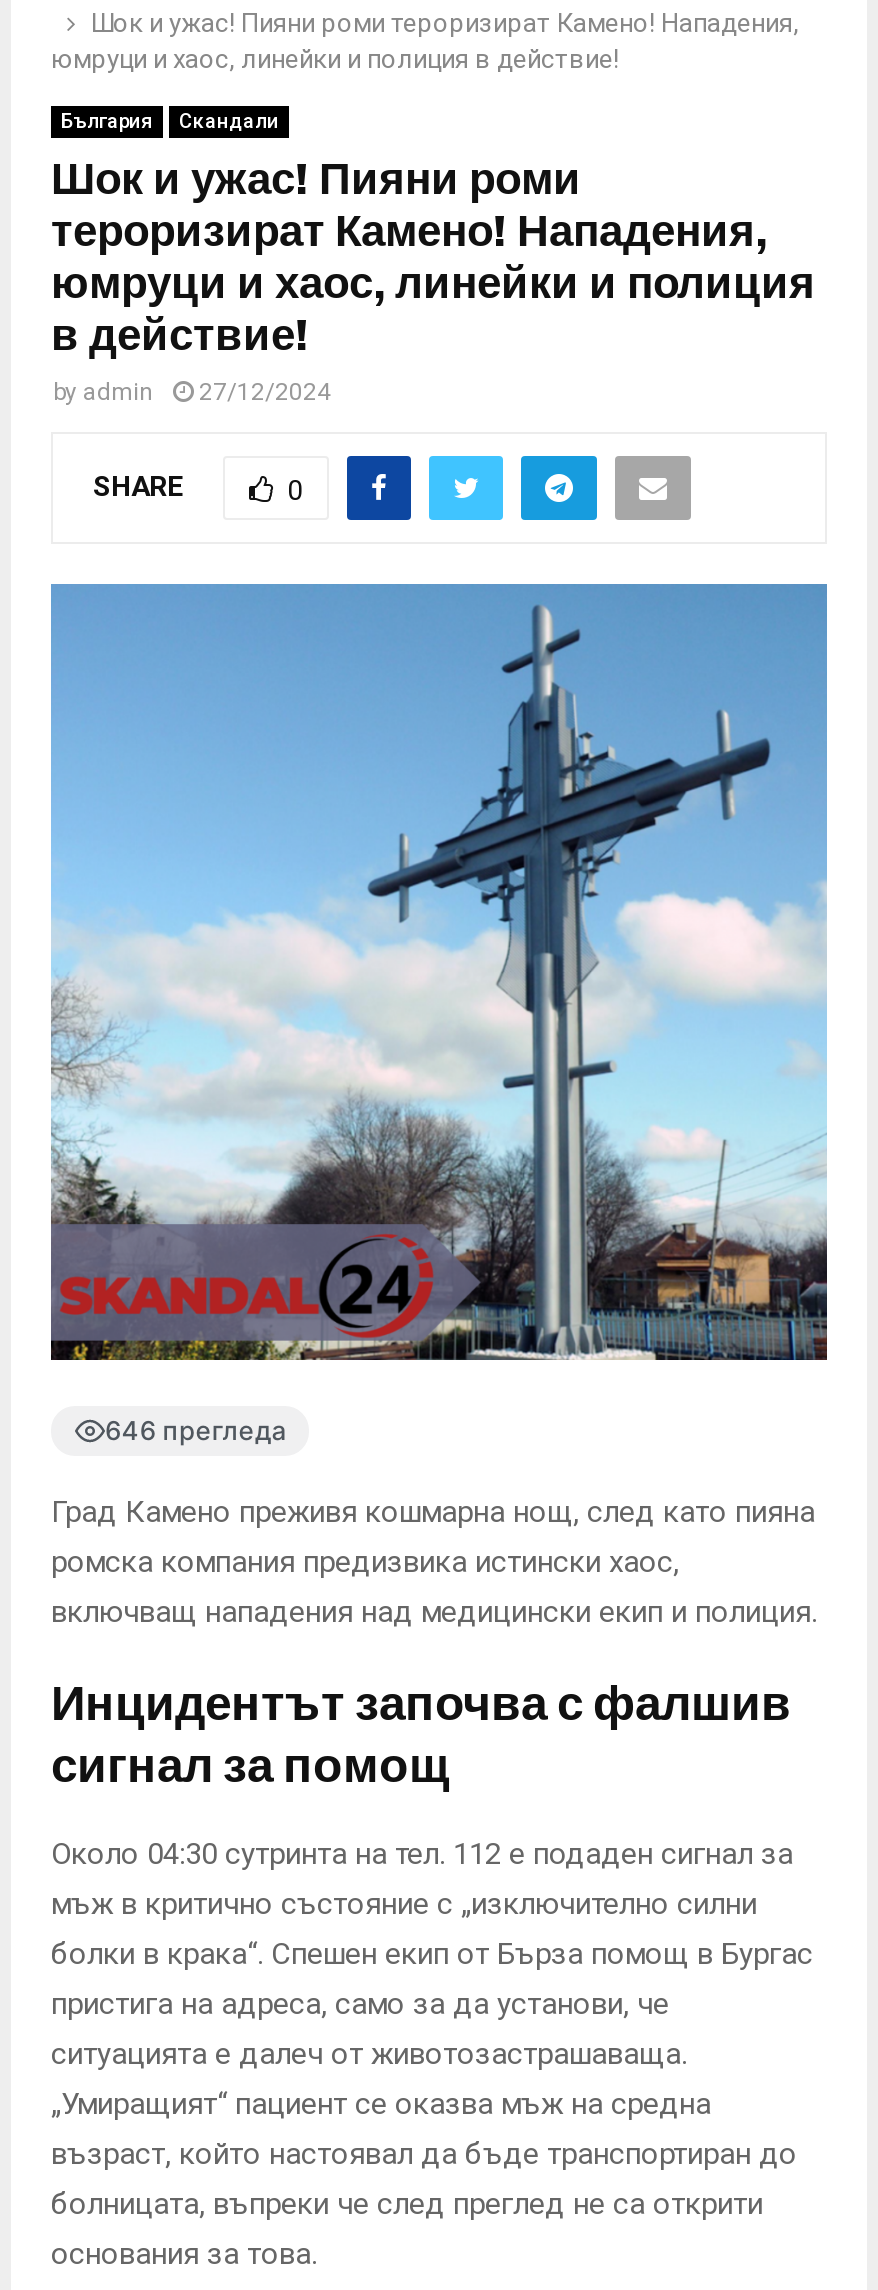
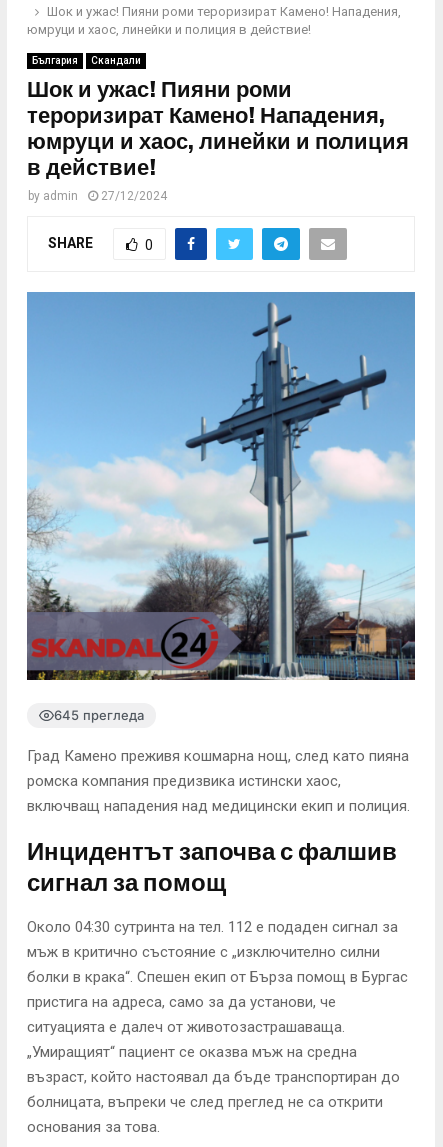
- 646 прегледа
+ 645 прегледа
